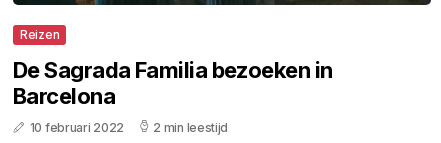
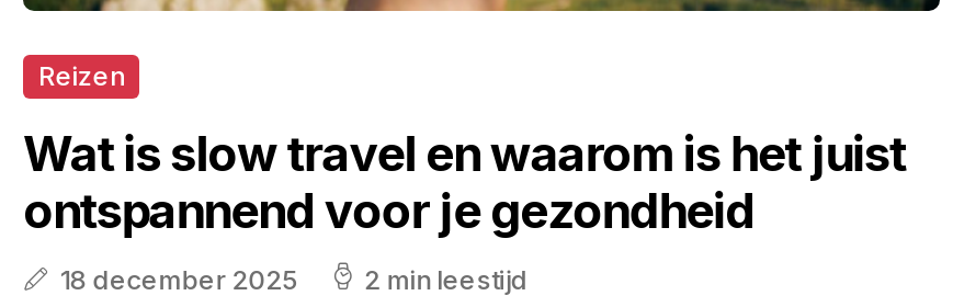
- De Sagrada Familia bezoeken in
- Barcelona
- 10 februari 2022
+ Wat is slow travel en waarom is het juist
+ ontspannend voor je gezondheid
+ 18 december 2025
